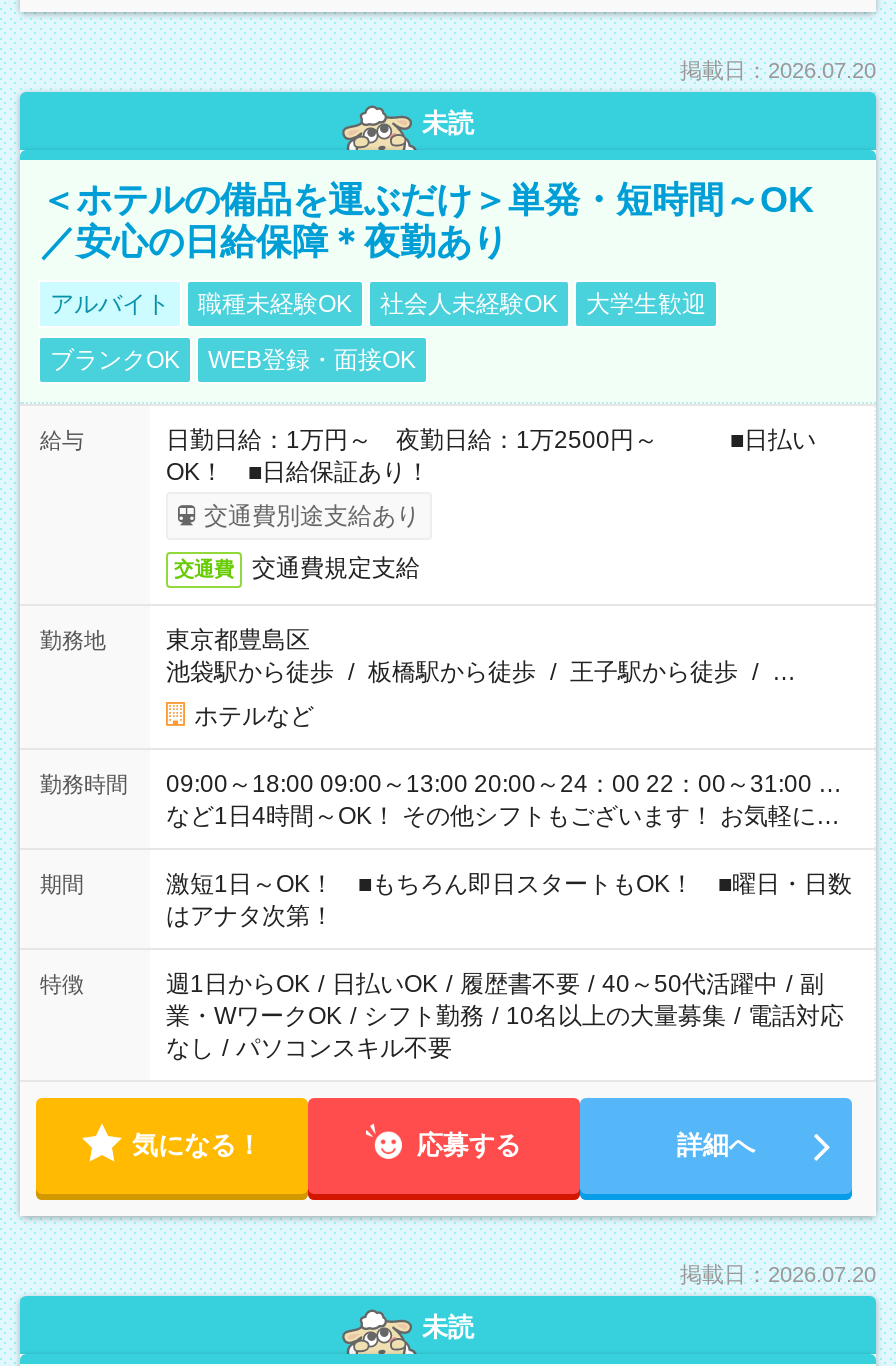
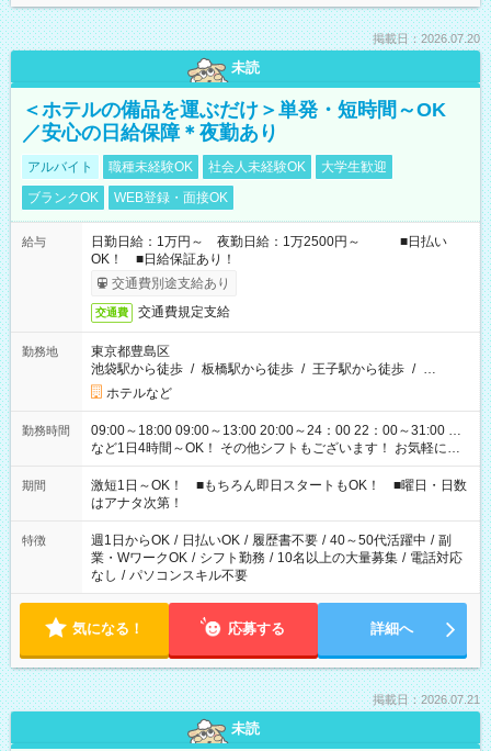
- 掲載日：2026.07.20
+ 掲載日：2026.07.21
